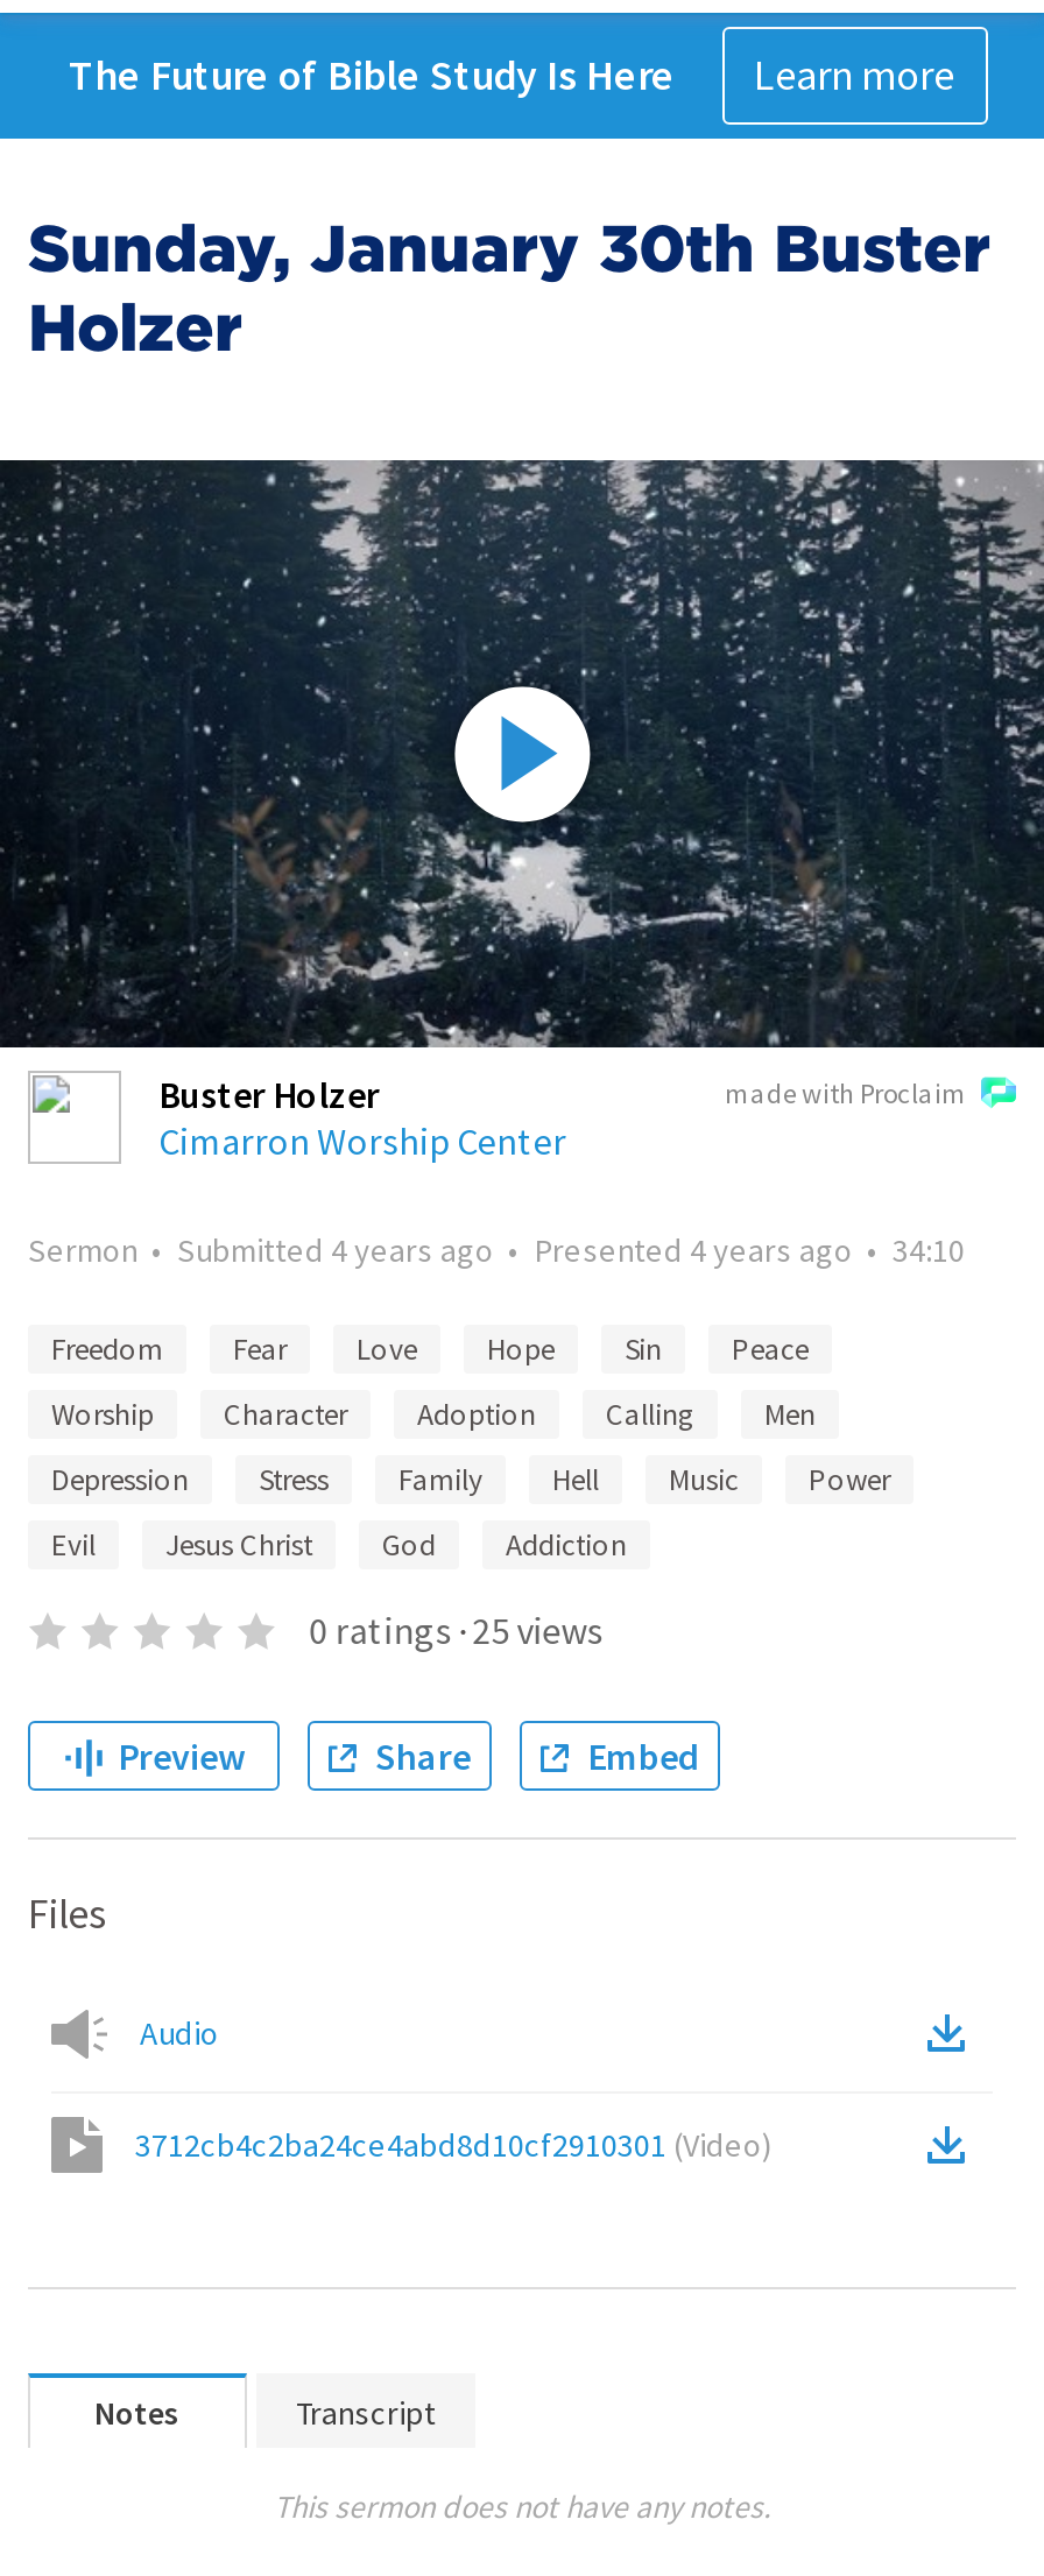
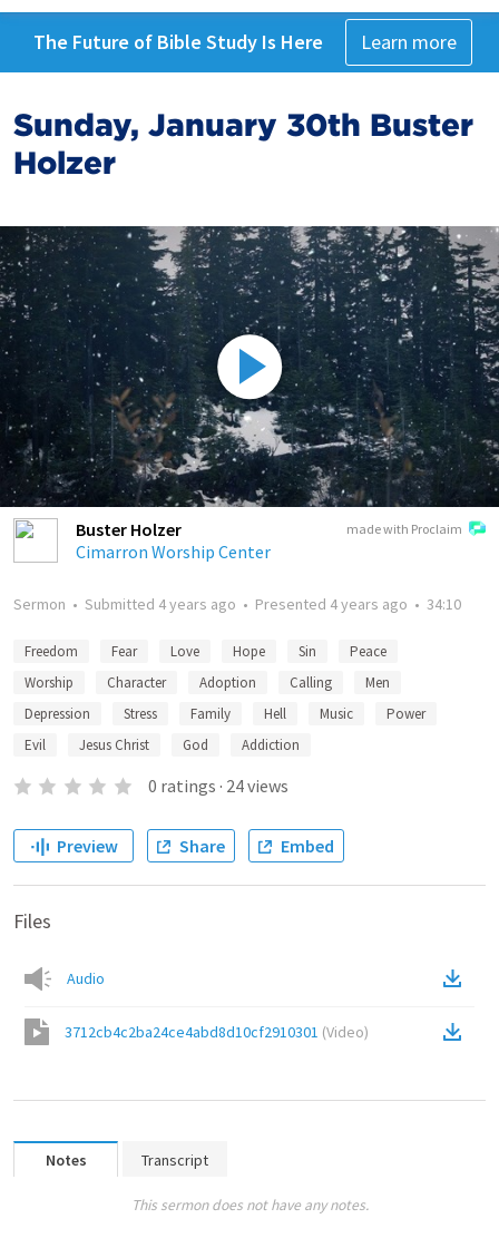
- 0 ratings · 25 views
+ 0 ratings · 24 views
